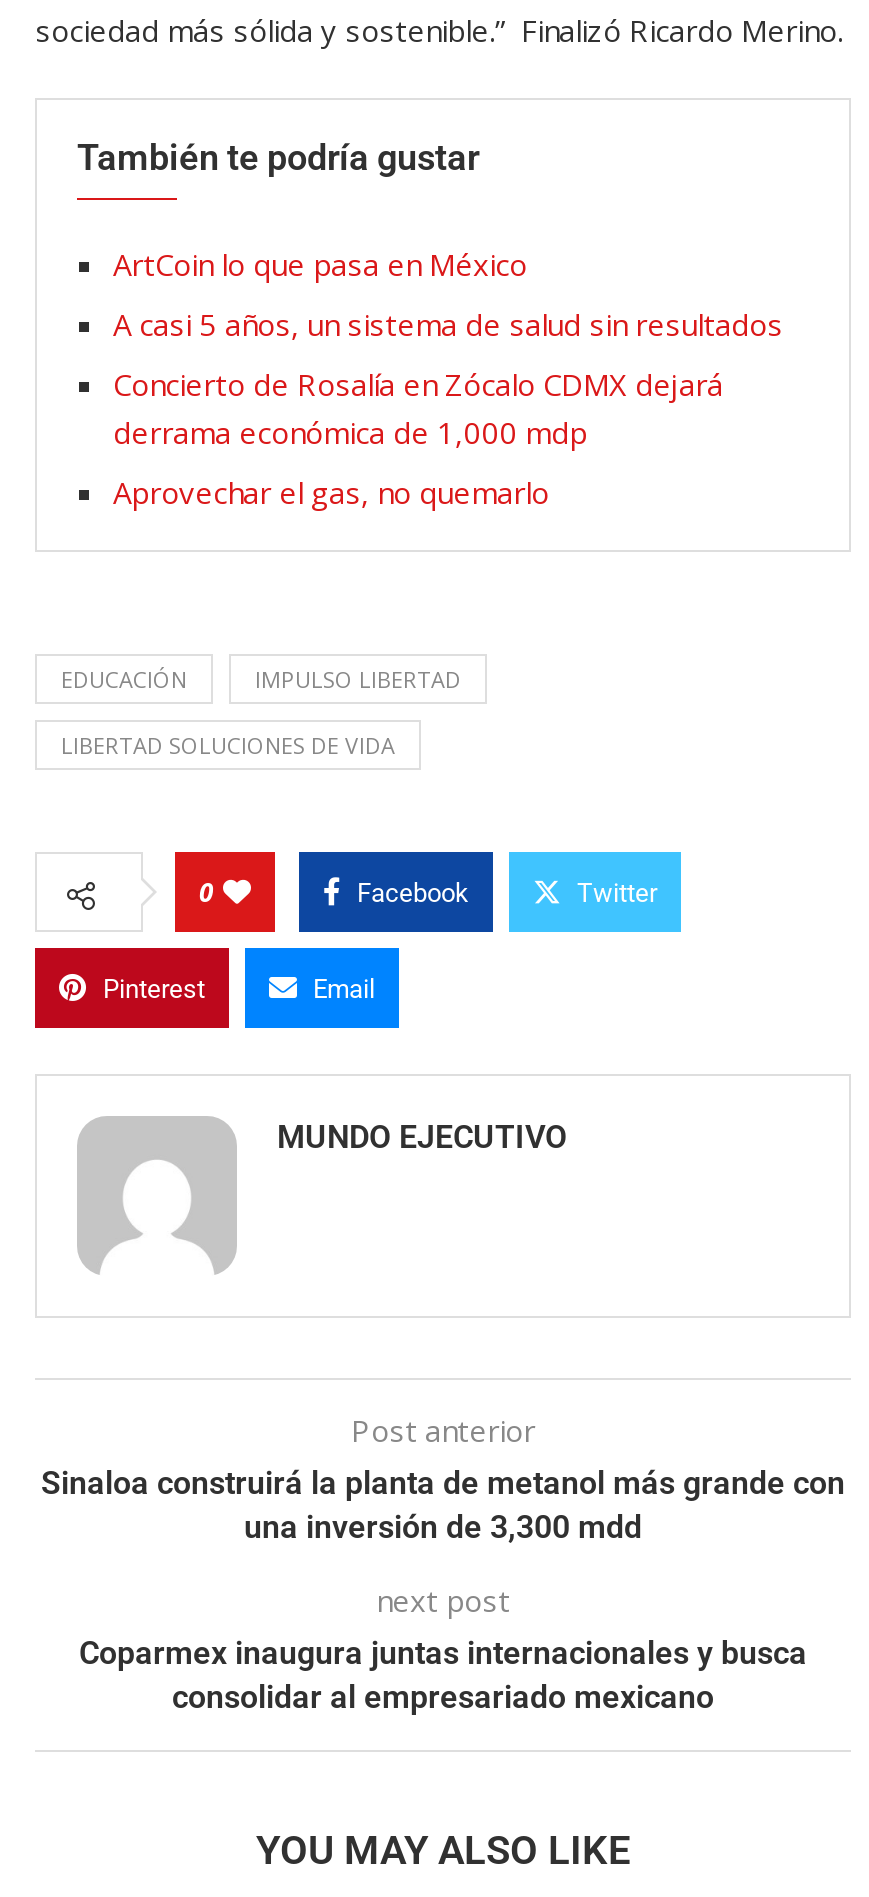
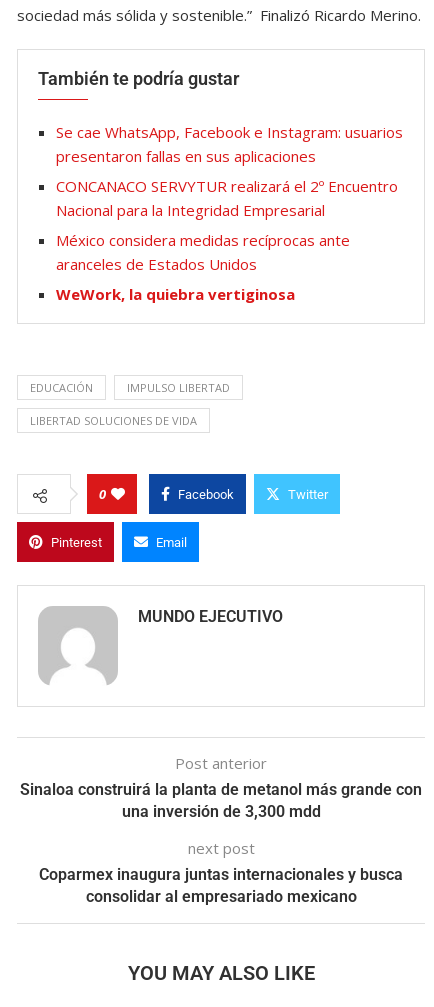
- ArtCoin lo que pasa en México
+ Se cae WhatsApp, Facebook e Instagram: usuarios
+ presentaron fallas en sus aplicaciones

- A casi 5 años, un sistema de salud sin resultados
+ CONCANACO SERVYTUR realizará el 2º Encuentro
+ Nacional para la Integridad Empresarial

- Concierto de Rosalía en Zócalo CDMX dejará
- derrama económica de 1,000 mdp
+ México considera medidas recíprocas ante
+ aranceles de Estados Unidos

- Aprovechar el gas, no quemarlo
+ WeWork, la quiebra vertiginosa
